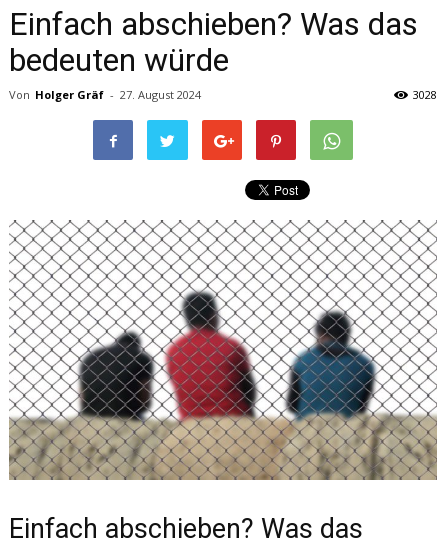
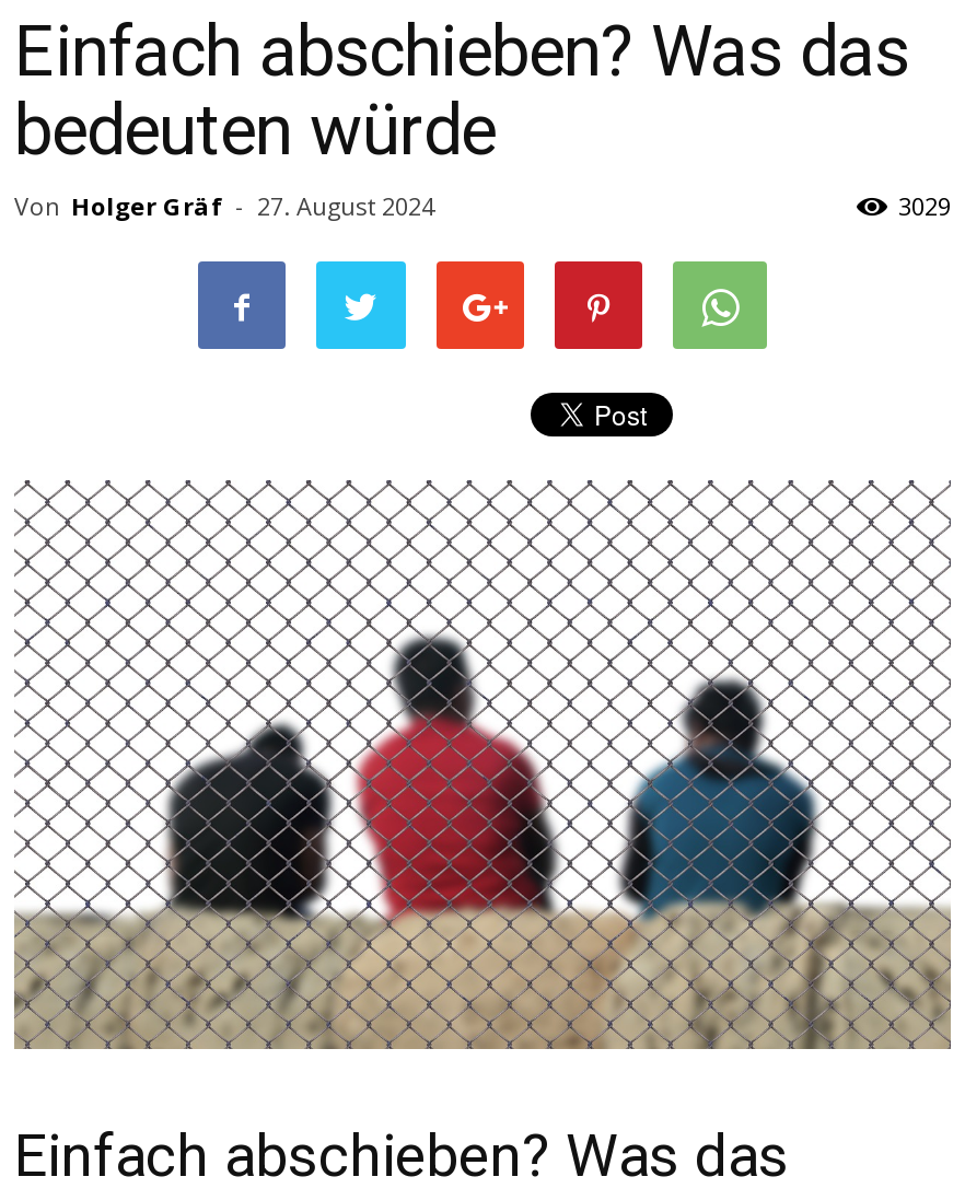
- 3028
+ 3029
